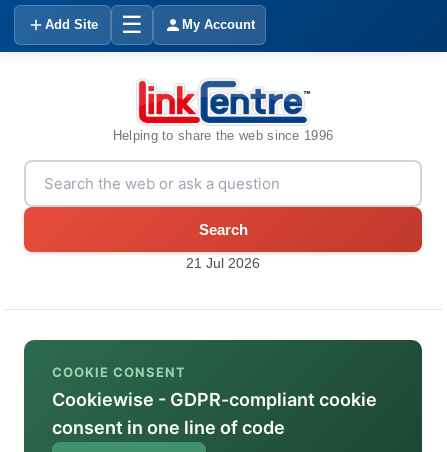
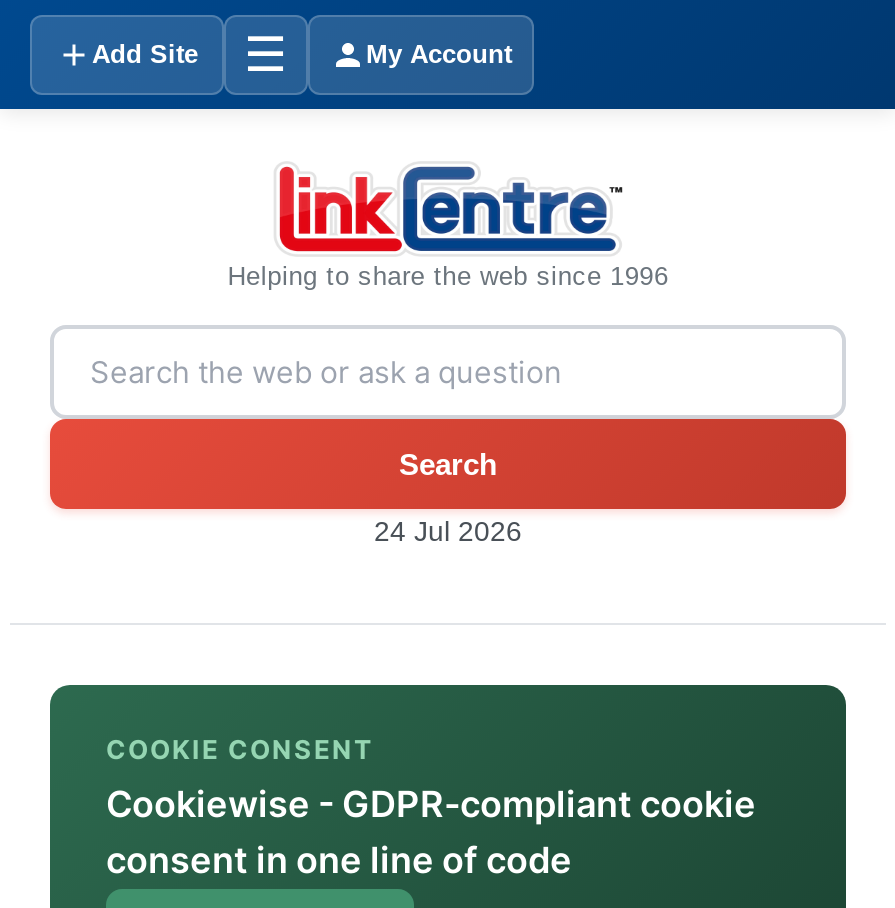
- 21 Jul 2026
+ 24 Jul 2026
